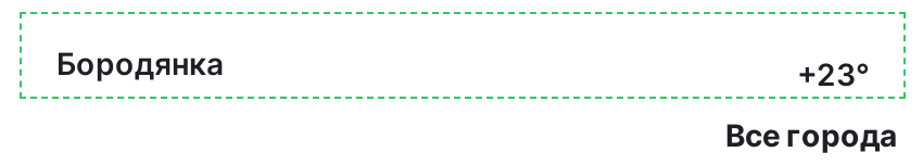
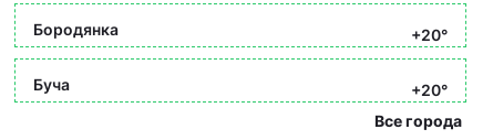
- +23°
+ +20°
+ Буча
+ +20°
